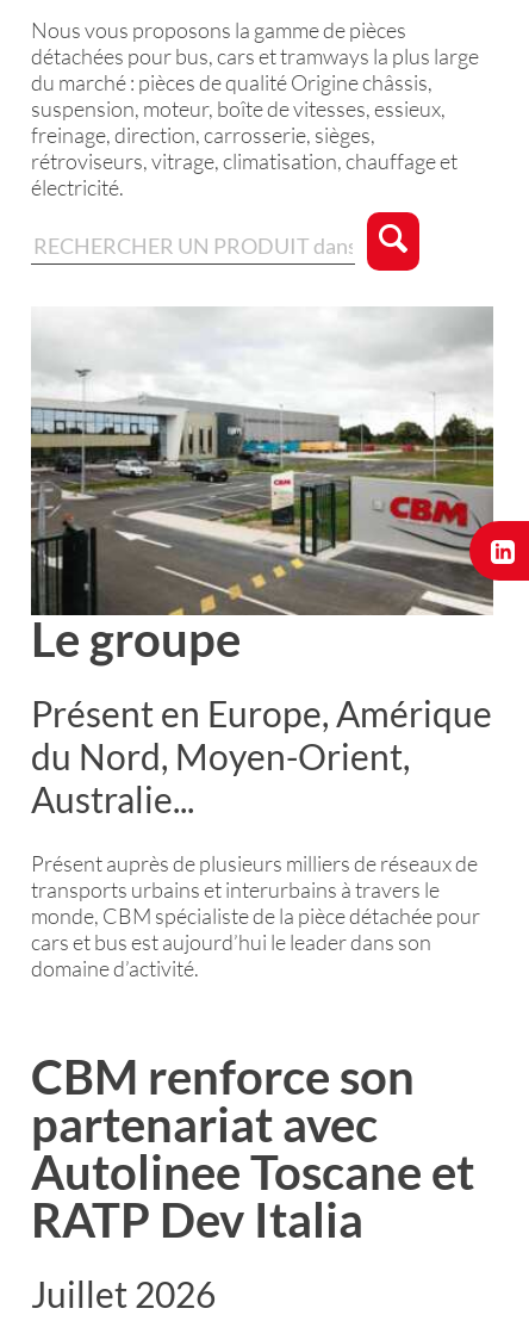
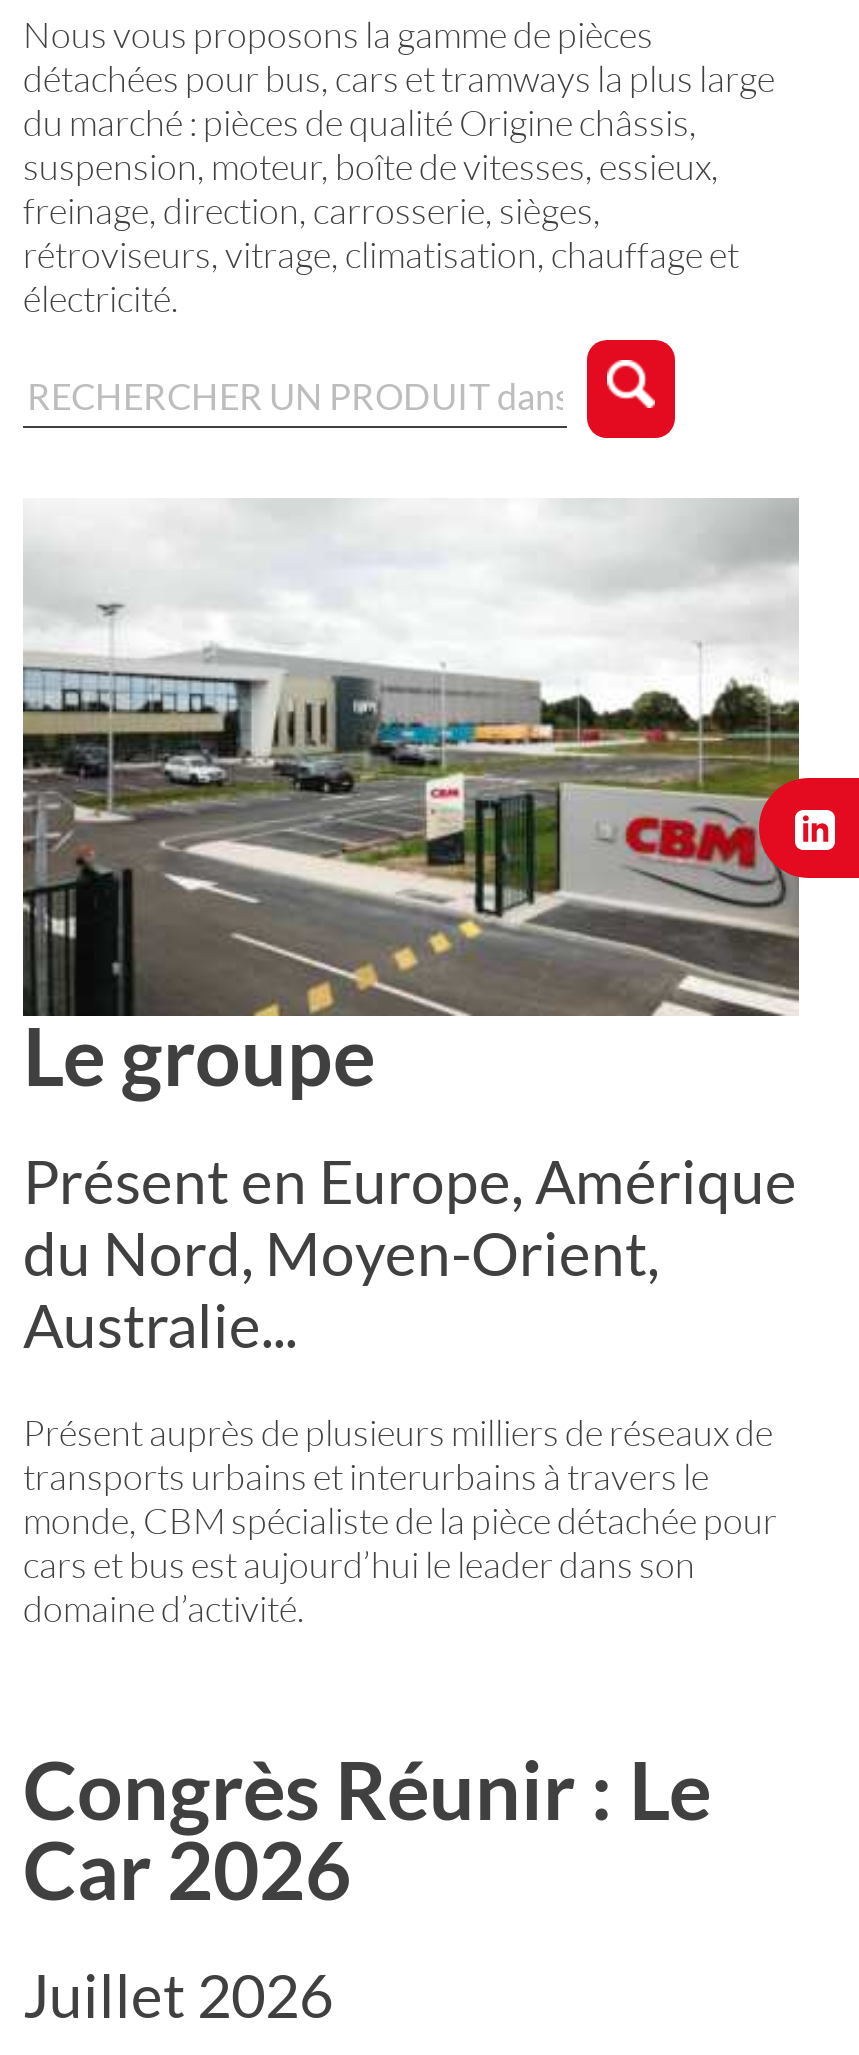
- [image]
+ [image]

- CBM renforce son
- partenariat avec
- Autolinee Toscane et
- RATP Dev Italia
+ Congrès Réunir : Le
+ Car 2026
